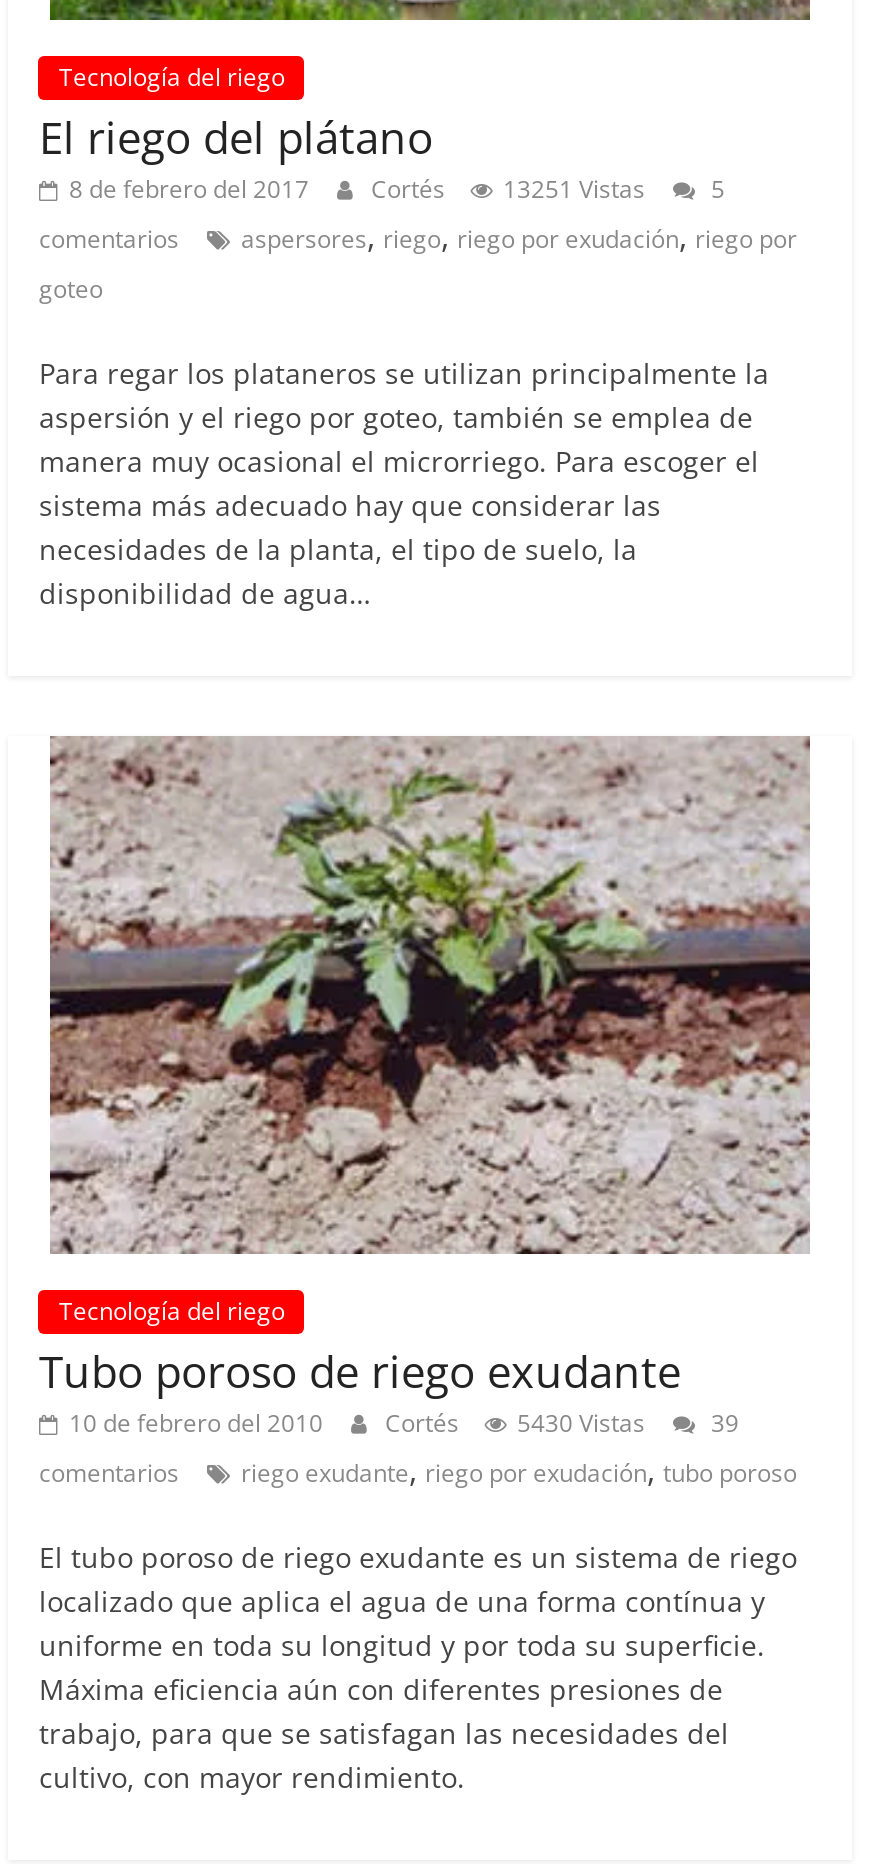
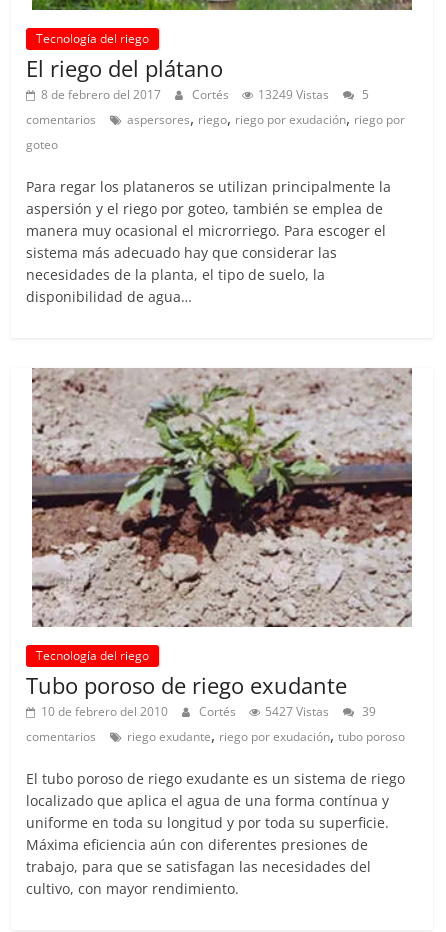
- 13251 Vistas
+ 13249 Vistas

- 10 de febrero del 2010 Cortés 5430 Vistas 39
+ 10 de febrero del 2010 Cortés 5427 Vistas 39
